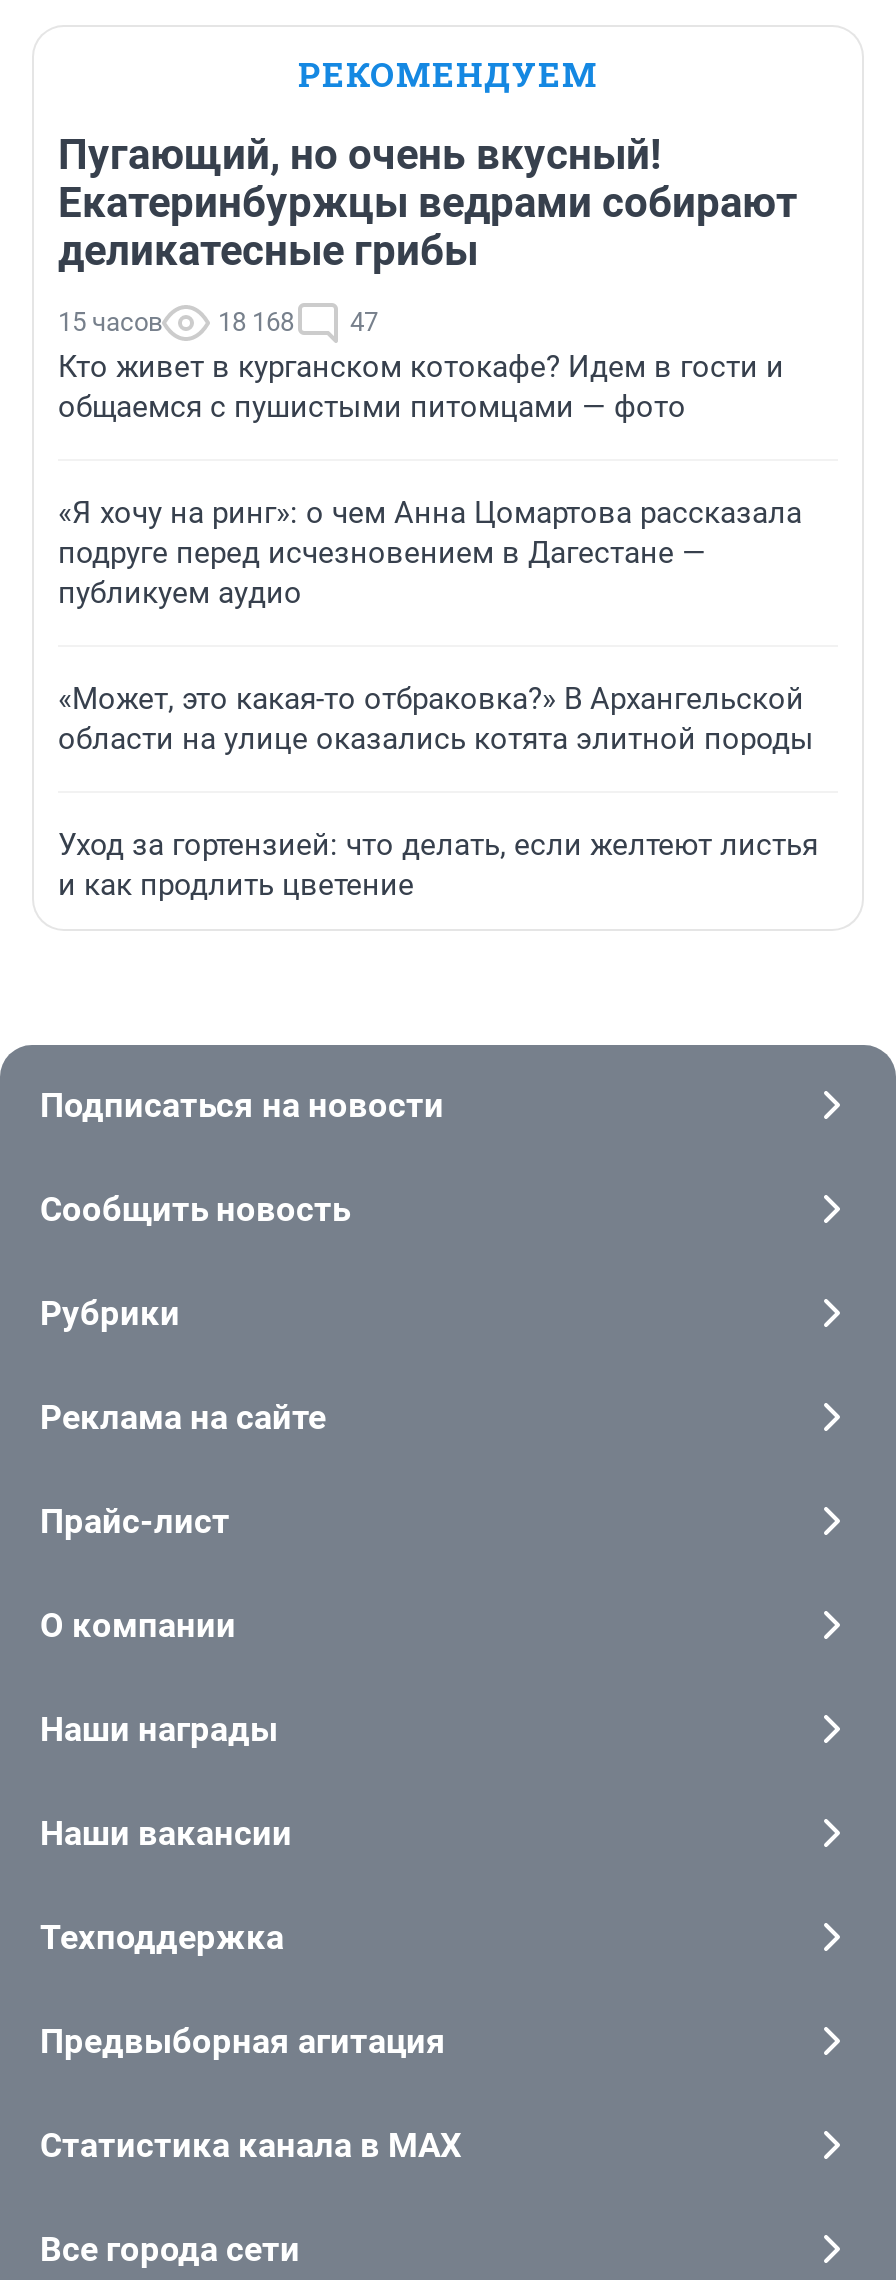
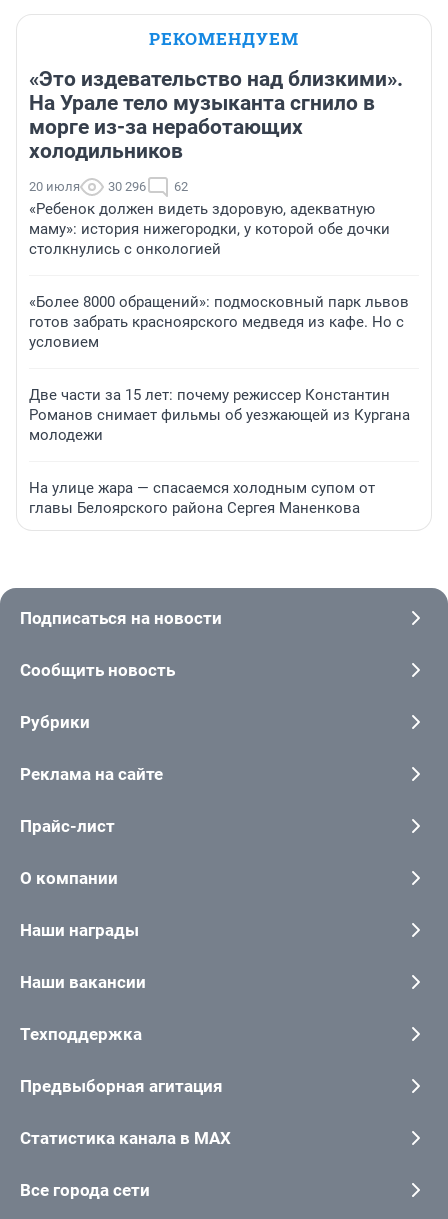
- Пугающий, но очень вкусный!
- Екатеринбуржцы ведрами собирают
- деликатесные грибы
+ «Это издевательство над близкими».
+ На Урале тело музыканта сгнило в
+ морге из-за неработающих
+ холодильников

- 15 часов
- 18 168
- 47
- Кто живет в курганском котокафе? Идем в гости и
- общаемся с пушистыми питомцами — фото
+ 20 июля
+ 30 296
+ 62
+ «Ребенок должен видеть здоровую, адекватную
+ маму»: история нижегородки, у которой обе дочки
+ столкнулись с онкологией

- «Я хочу на ринг»: о чем Анна Цомартова рассказала
- подруге перед исчезновением в Дагестане —
- публикуем аудио
+ «Более 8000 обращений»: подмосковный парк львов
+ готов забрать красноярского медведя из кафе. Но с
+ условием

- «Может, это какая-то отбраковка?» В Архангельской
- области на улице оказались котята элитной породы
+ Две части за 15 лет: почему режиссер Константин
+ Романов снимает фильмы об уезжающей из Кургана
+ молодежи

- Уход за гортензией: что делать, если желтеют листья
- и как продлить цветение
+ На улице жара — спасаемся холодным супом от
+ главы Белоярского района Сергея Маненкова
